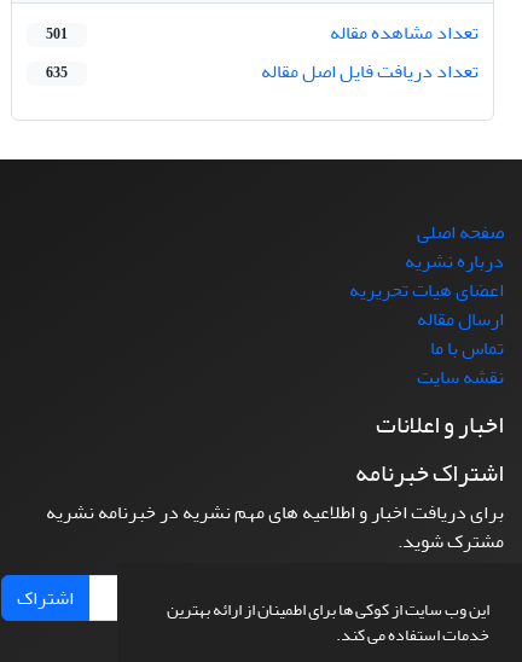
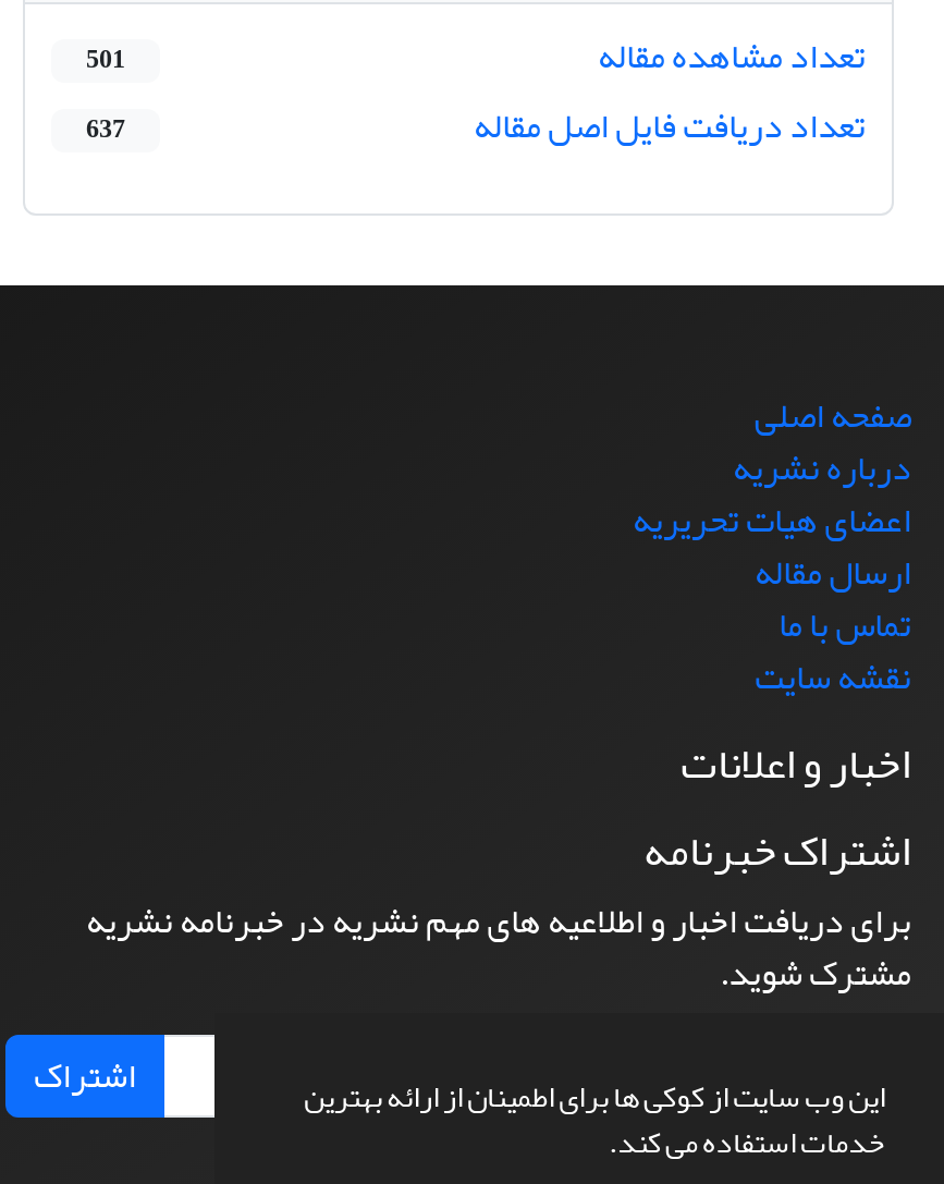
- 635
+ 637
